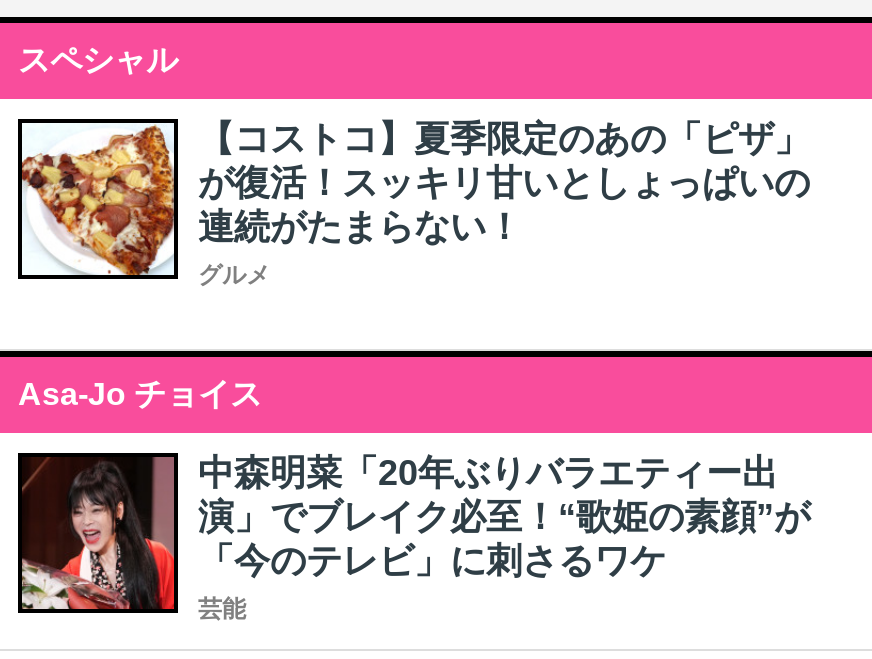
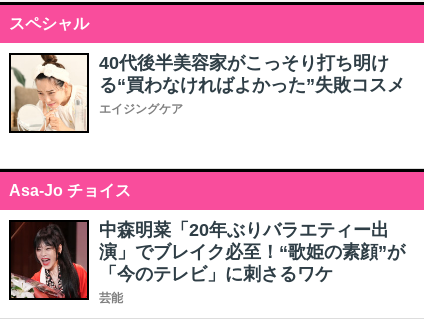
- [image]
- 【コストコ】夏季限定のあの「ピザ」
- が復活！スッキリ甘いとしょっぱいの
- 連続がたまらない！
- グルメ
+ [image]
+ 40代後半美容家がこっそり打ち明け
+ る“買わなければよかった”失敗コスメ
+ エイジングケア
